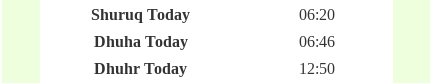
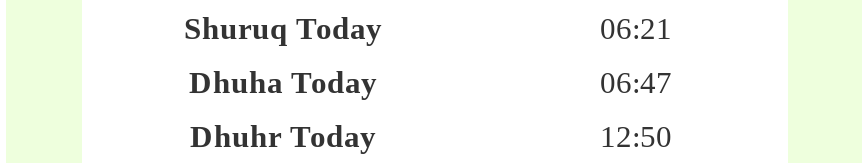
- 06:20
+ 06:21

- 06:46
+ 06:47
